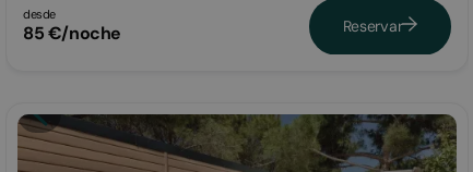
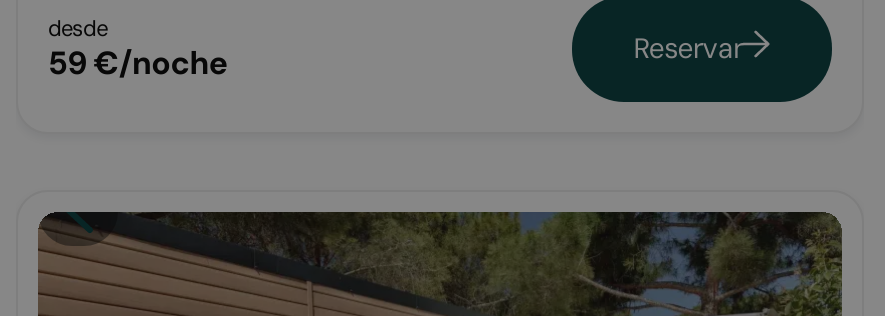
- 85 €/noche
+ 59 €/noche
